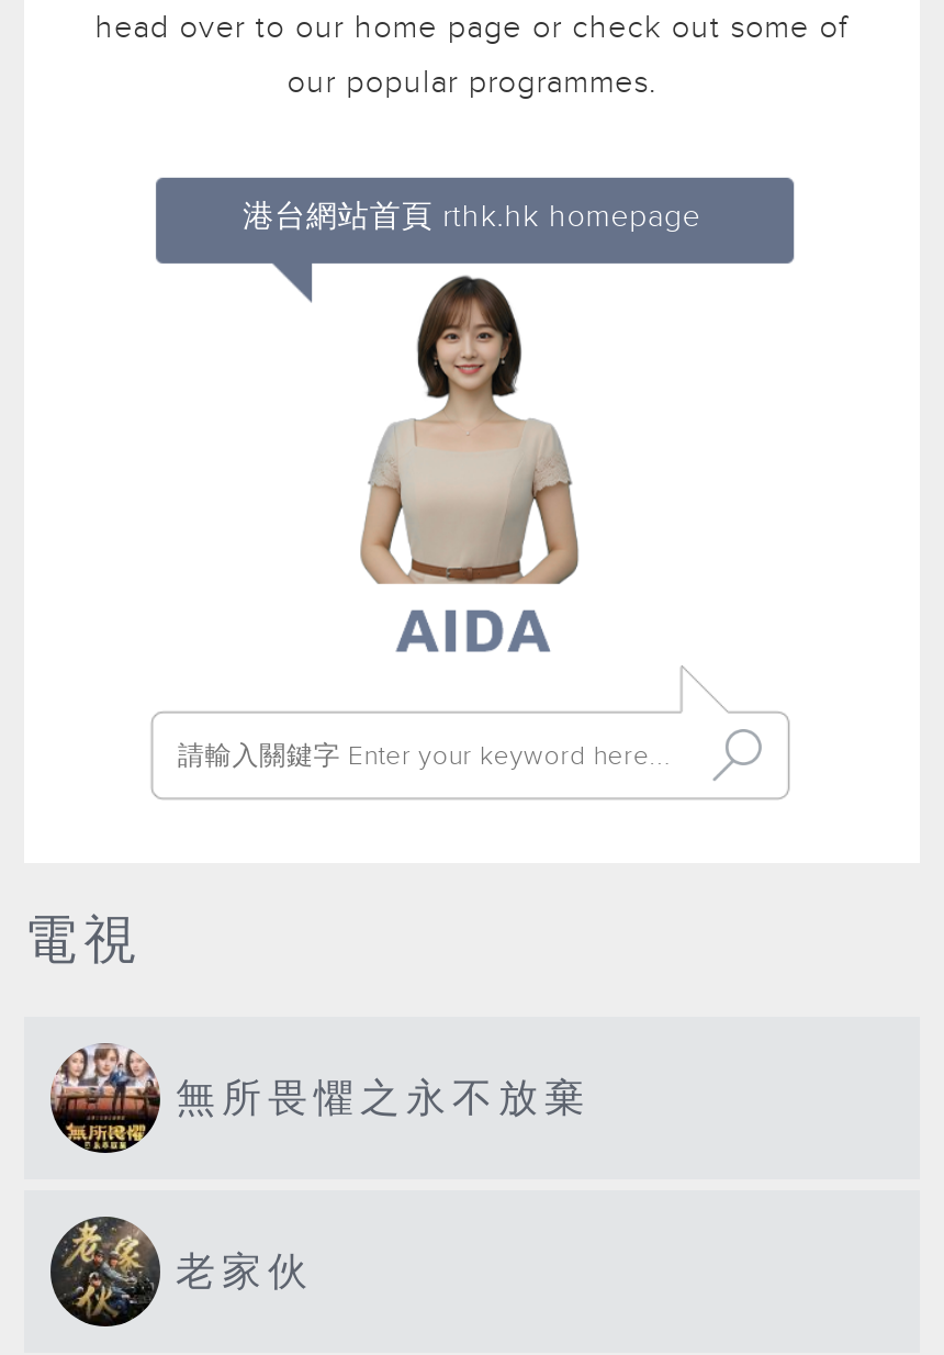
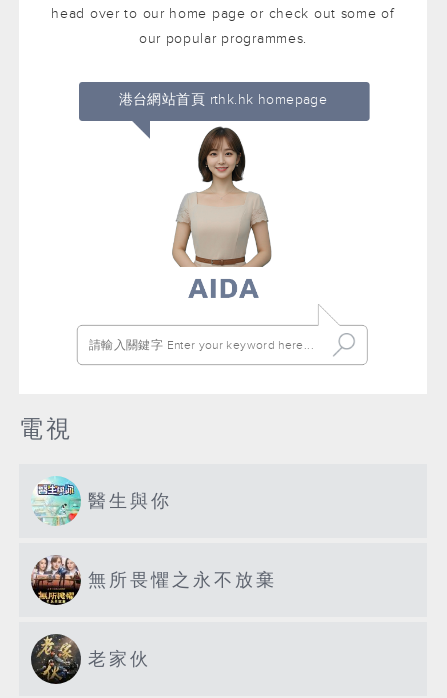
+ [image]
+ 醫生與你
